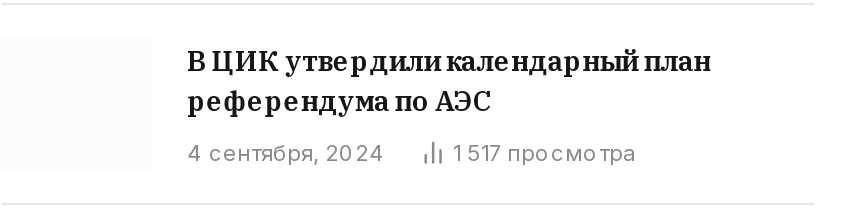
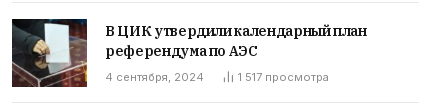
+ [image]
